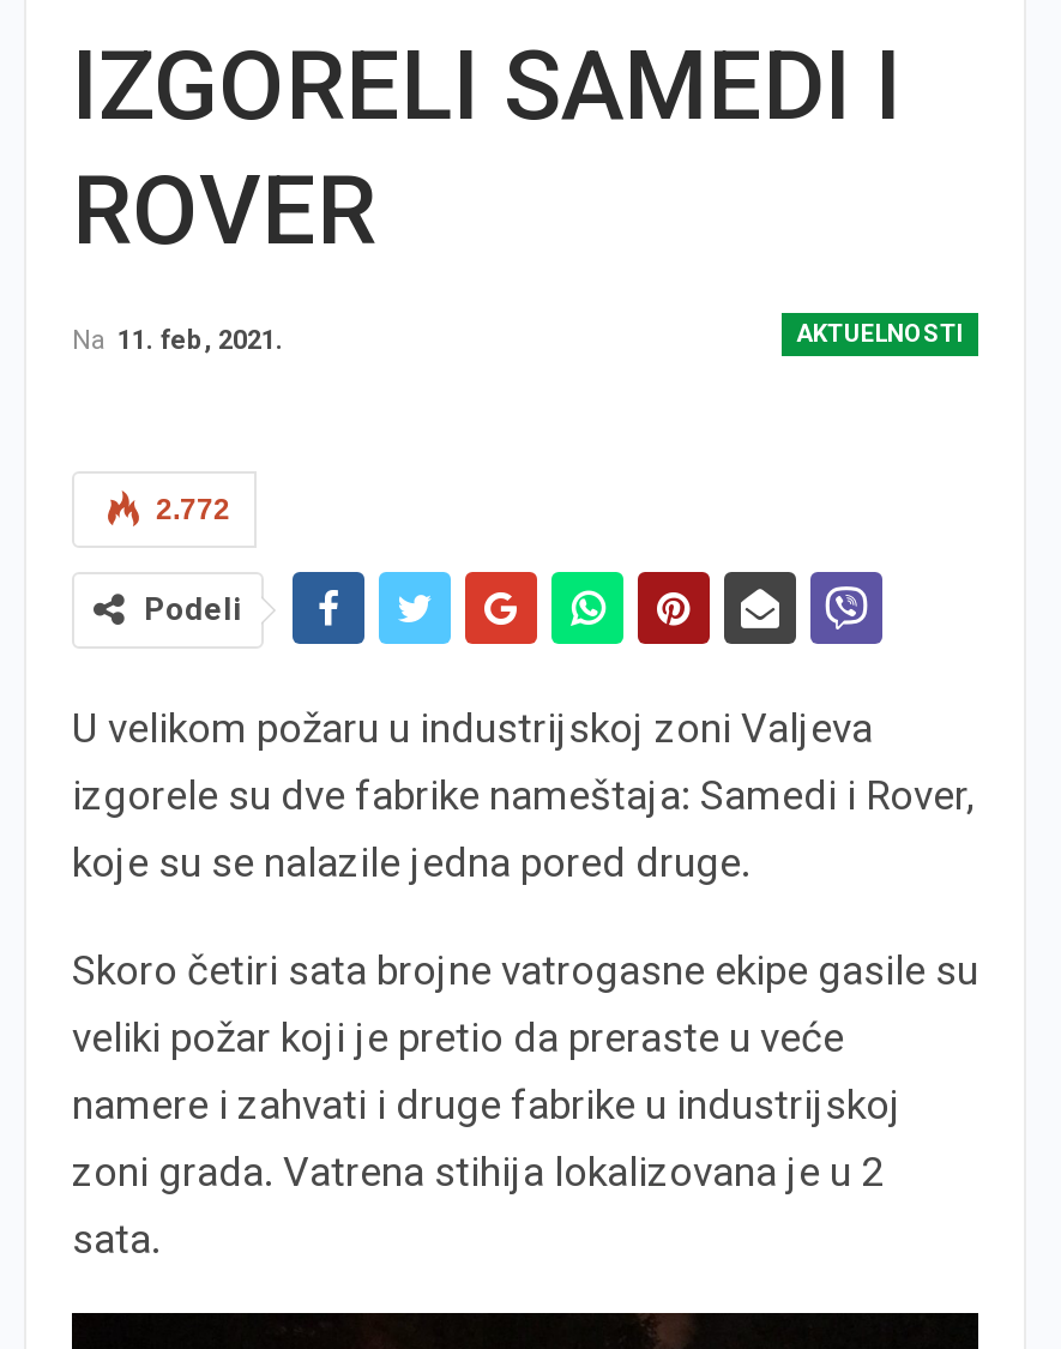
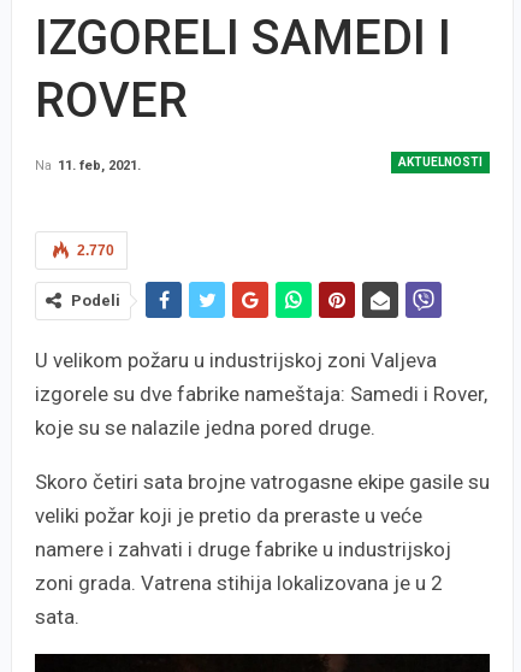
- 2.772
+ 2.770
